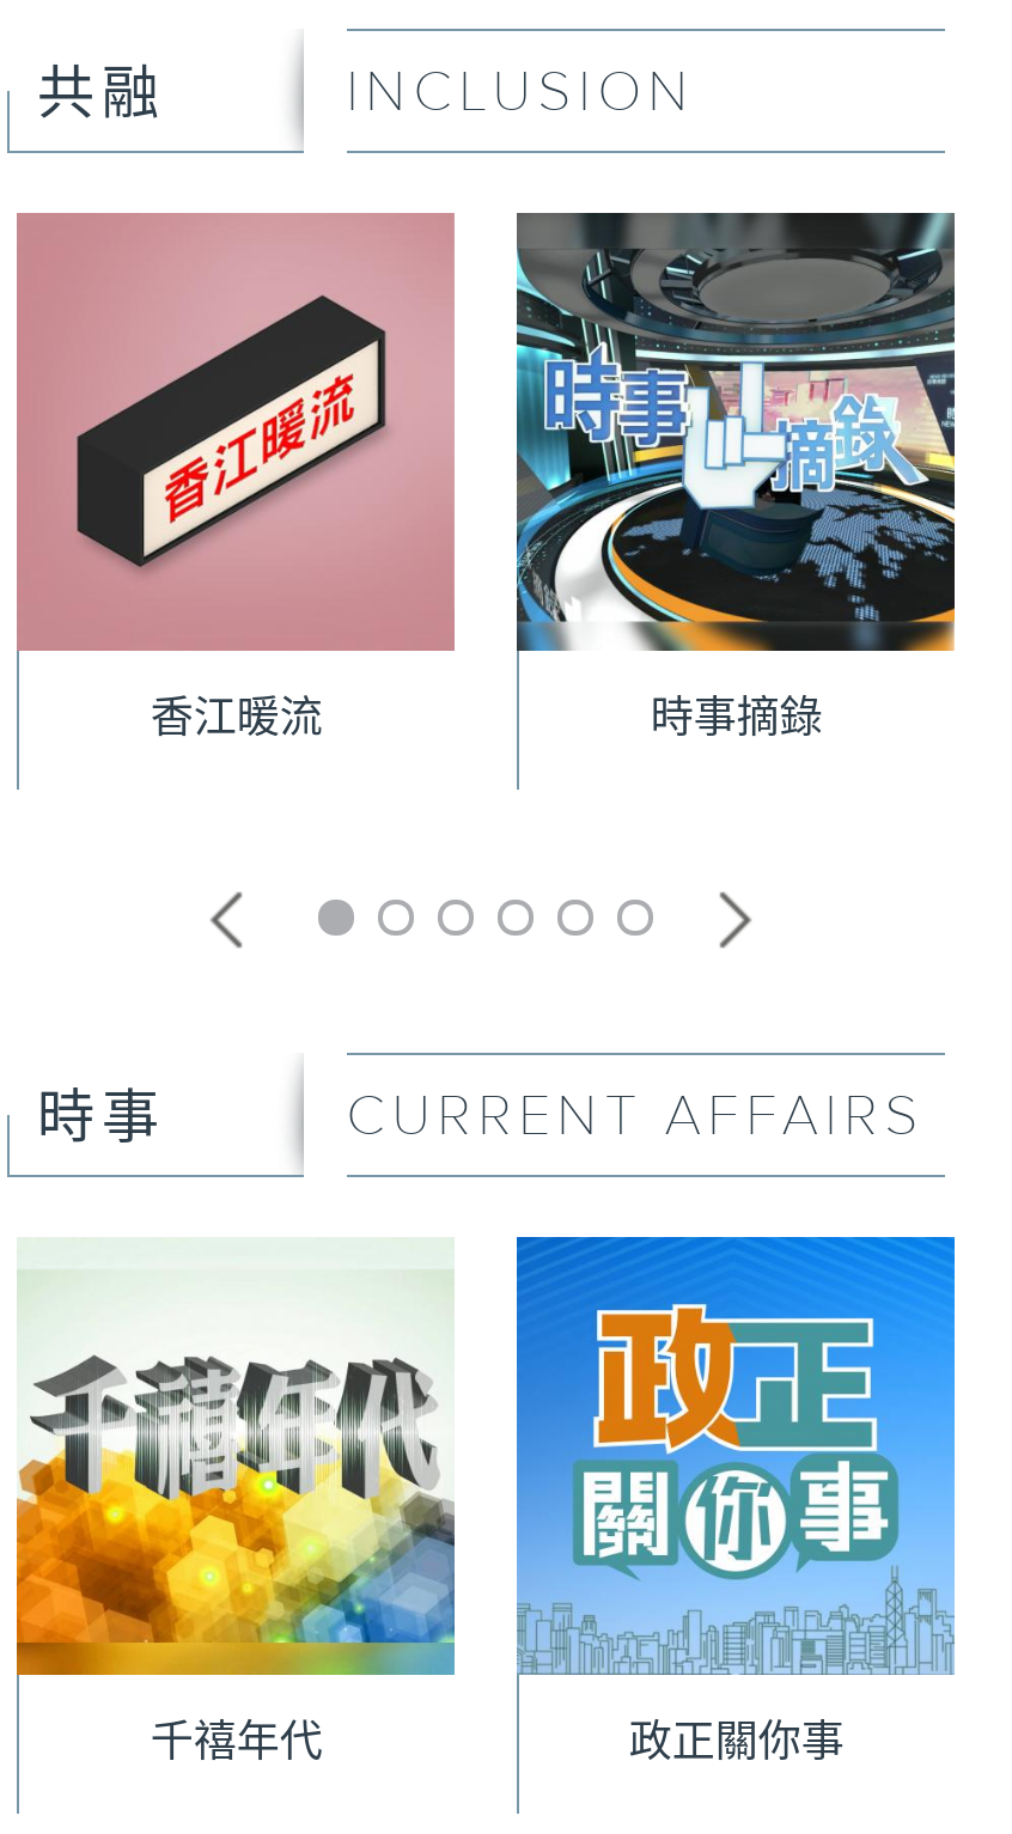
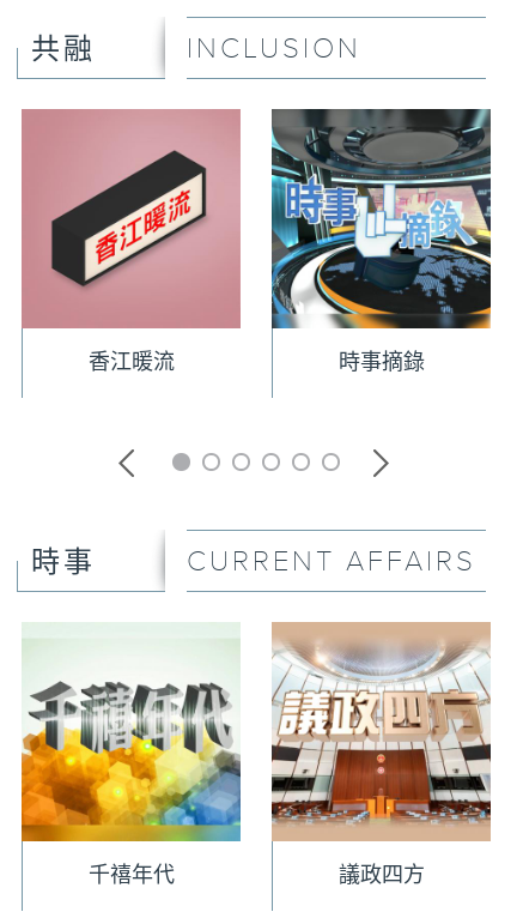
- [image]
- 政正關你事
+ [image]
+ 議政四方
